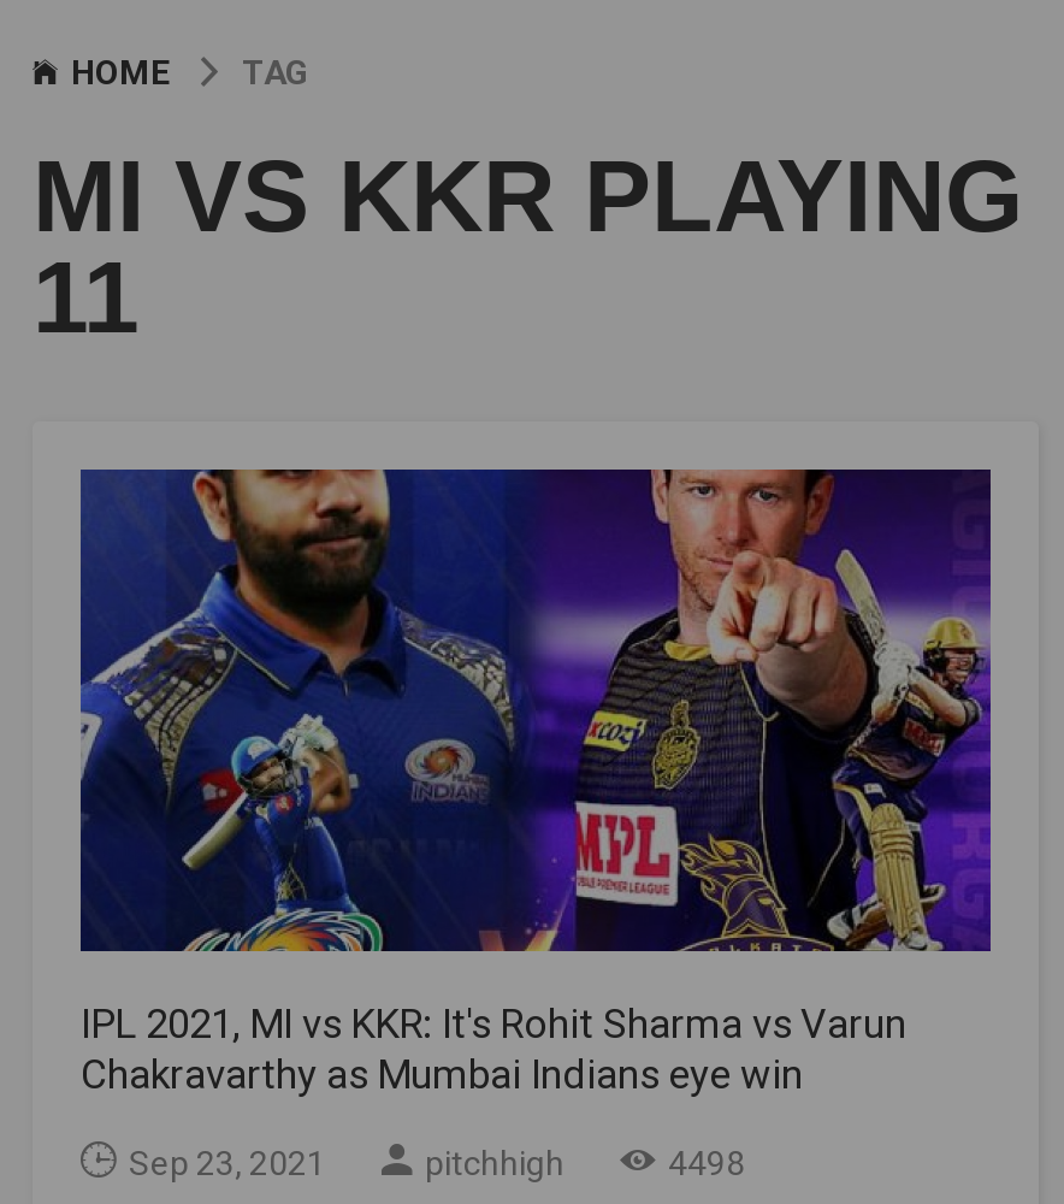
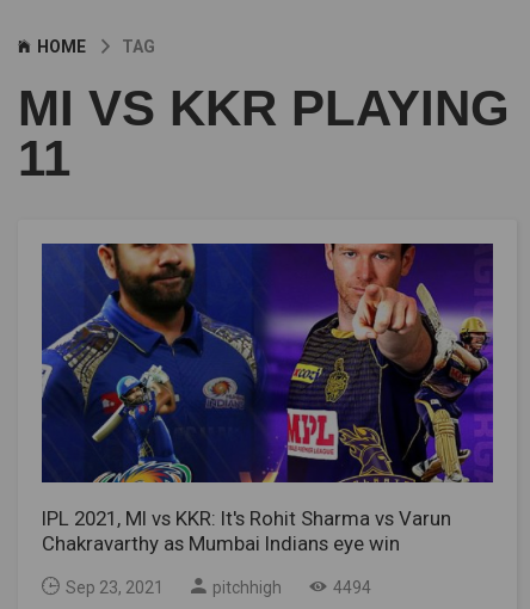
- 4498
+ 4494
